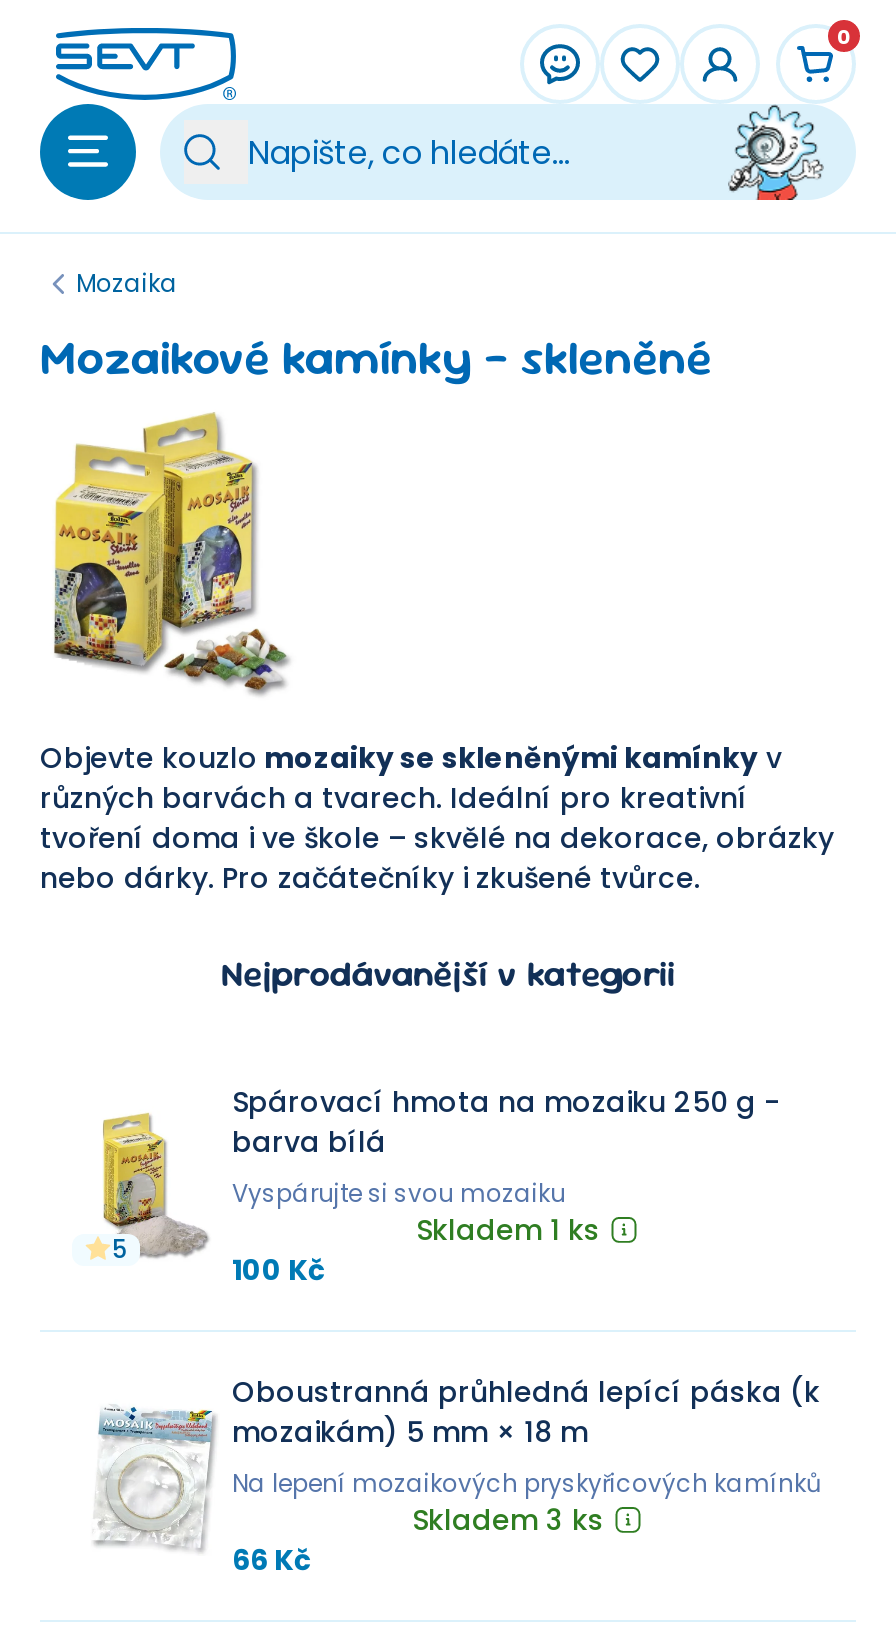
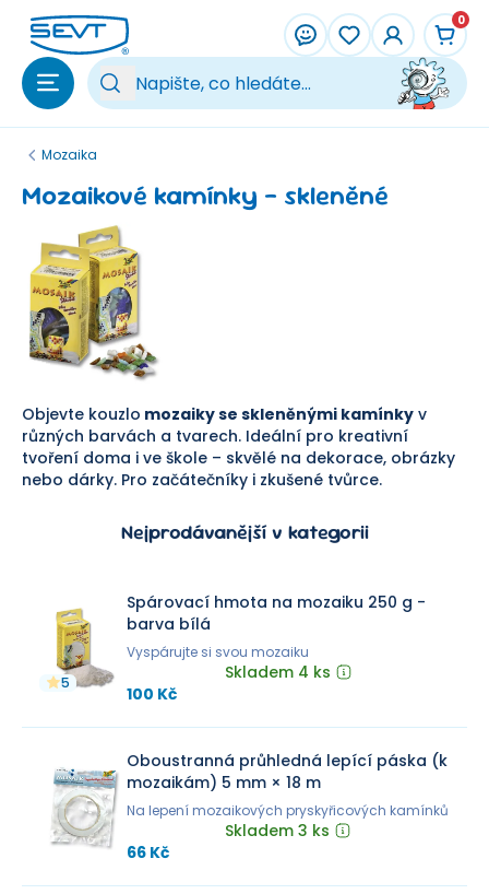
- Skladem 1 ks
+ Skladem 4 ks
